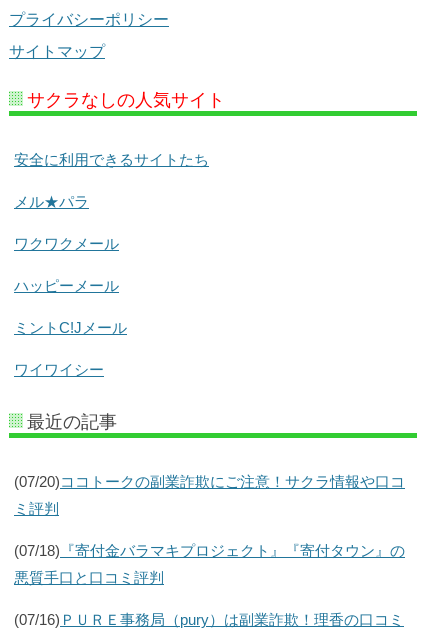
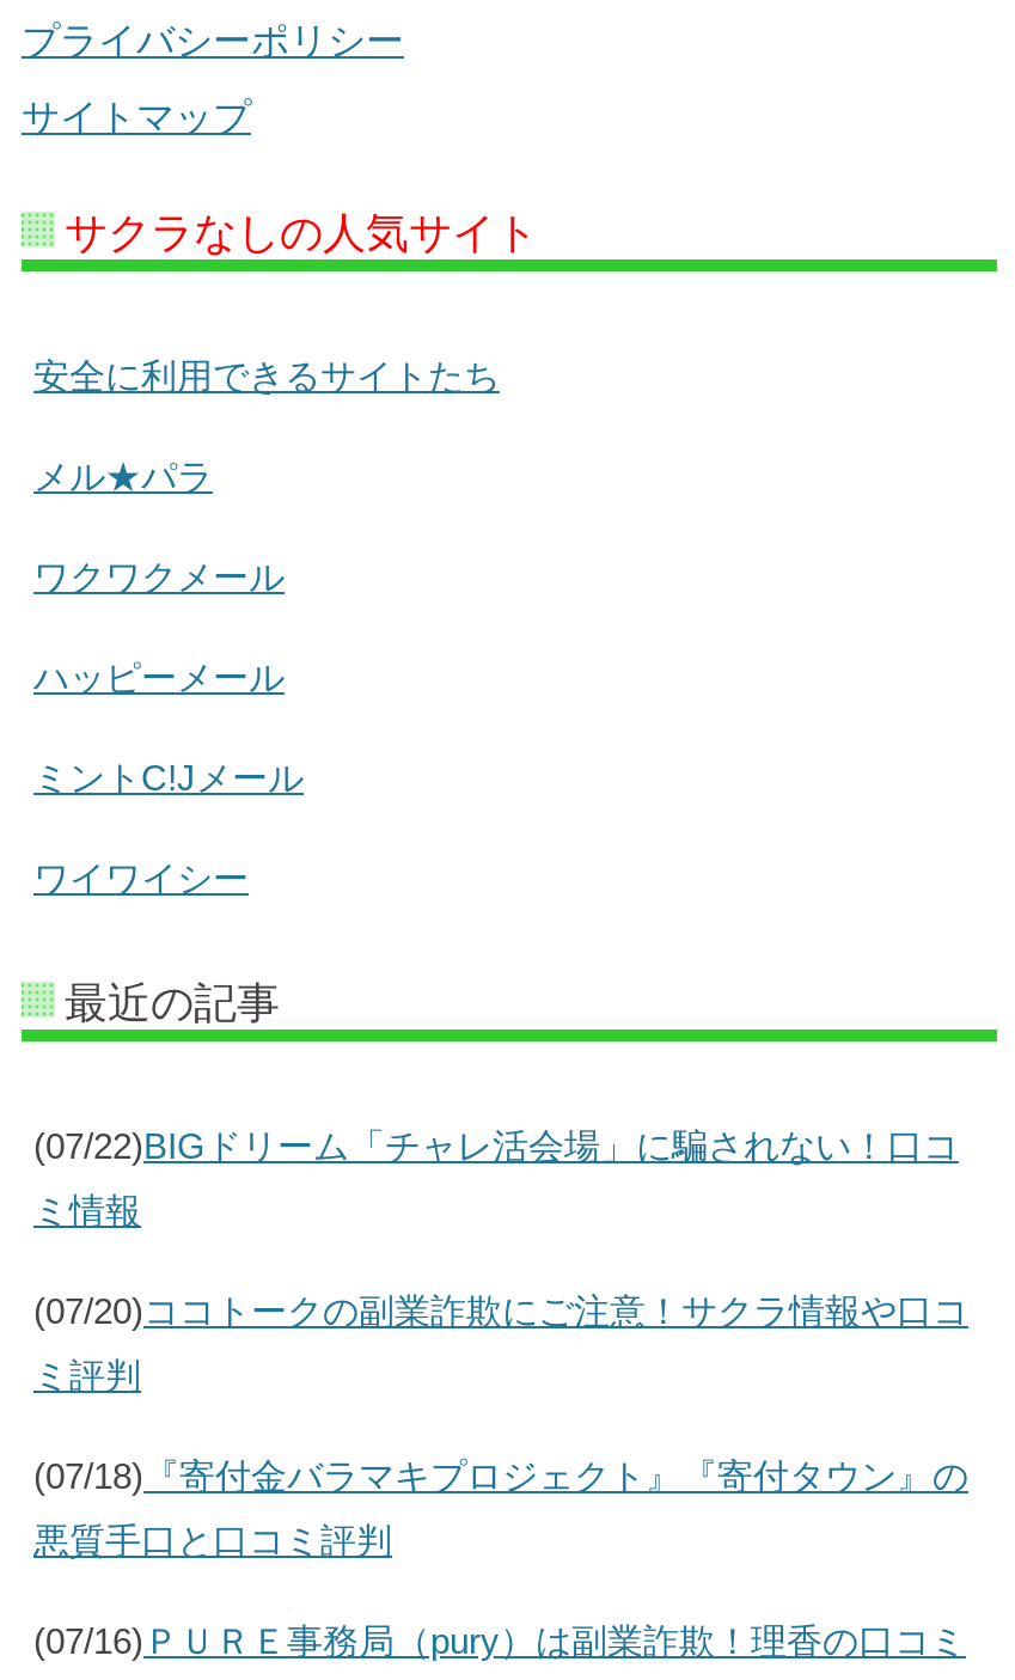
+ (07/22)BIGドリーム「チャレ活会場」に騙されない！口コ
+ ミ情報
